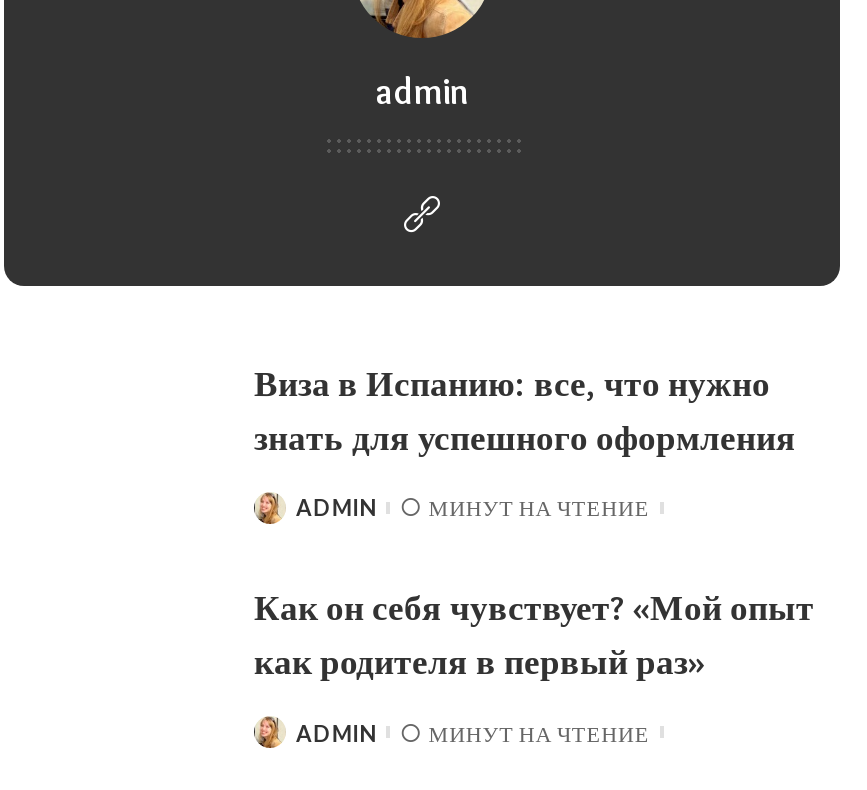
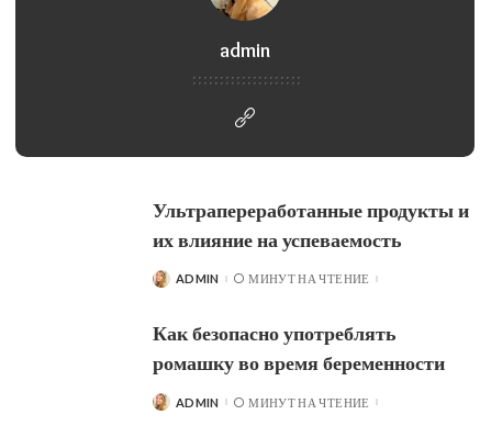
- Виза в Испанию: все, что нужно
- знать для успешного оформления
+ Ультрапереработанные продукты и
+ их влияние на успеваемость

- Как он себя чувствует? «Мой опыт
- как родителя в первый раз»
+ Как безопасно употреблять
+ ромашку во время беременности
